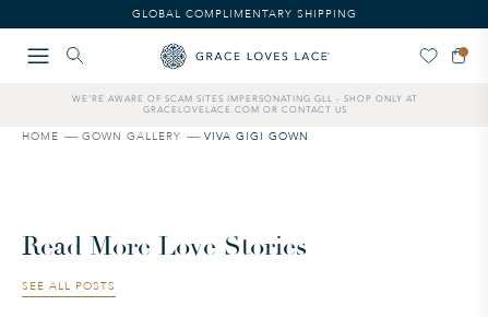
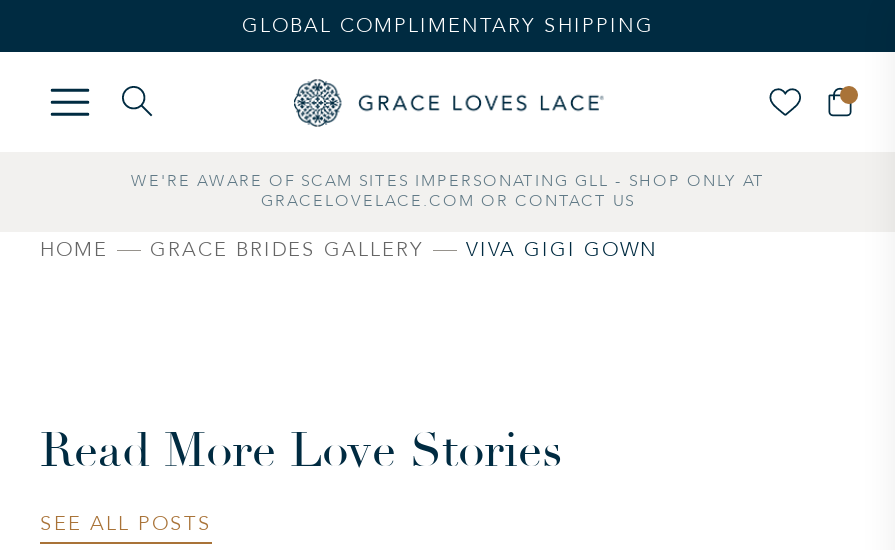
- GOWN GALLERY
+ GRACE BRIDES GALLERY
